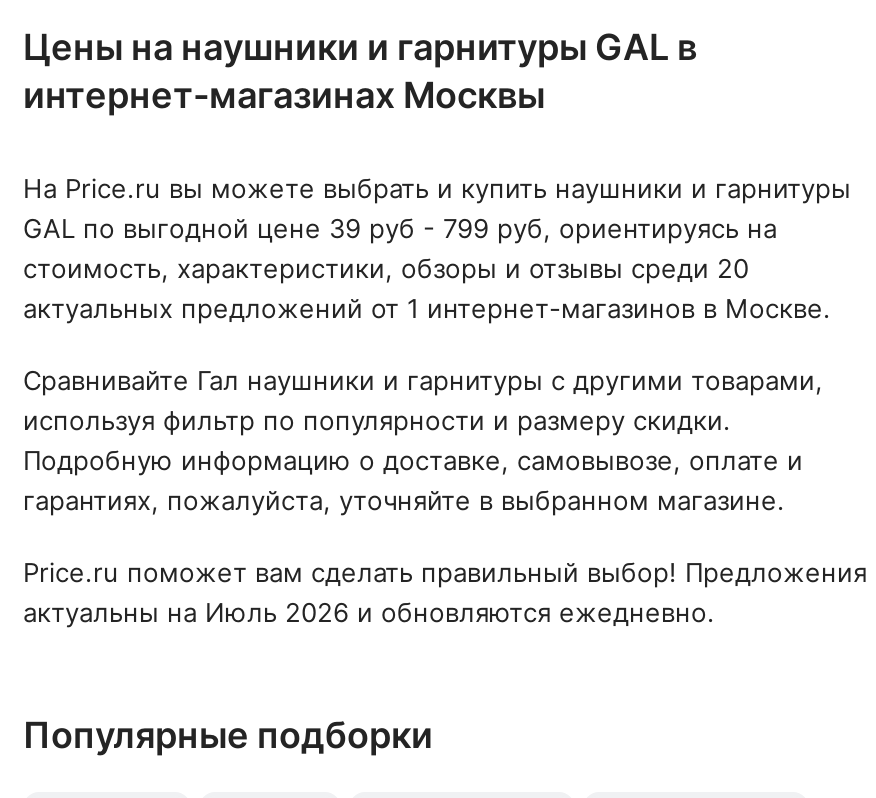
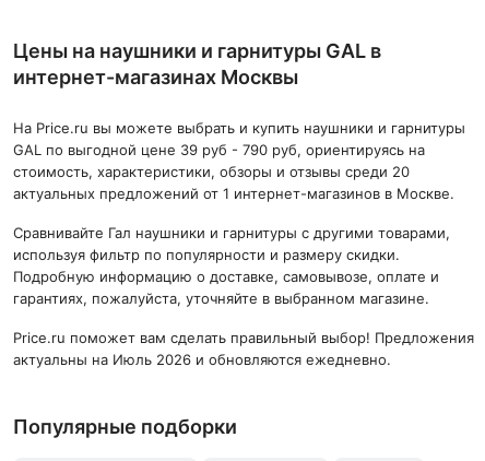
- GAL по выгодной цене 39 руб - 799 руб, ориентируясь на
+ GAL по выгодной цене 39 руб - 790 руб, ориентируясь на
